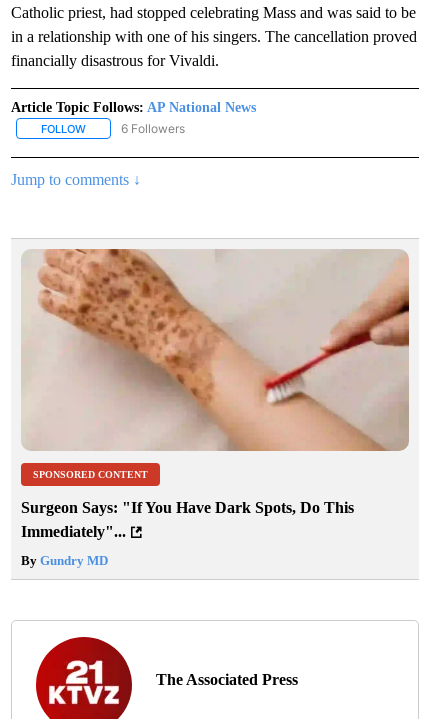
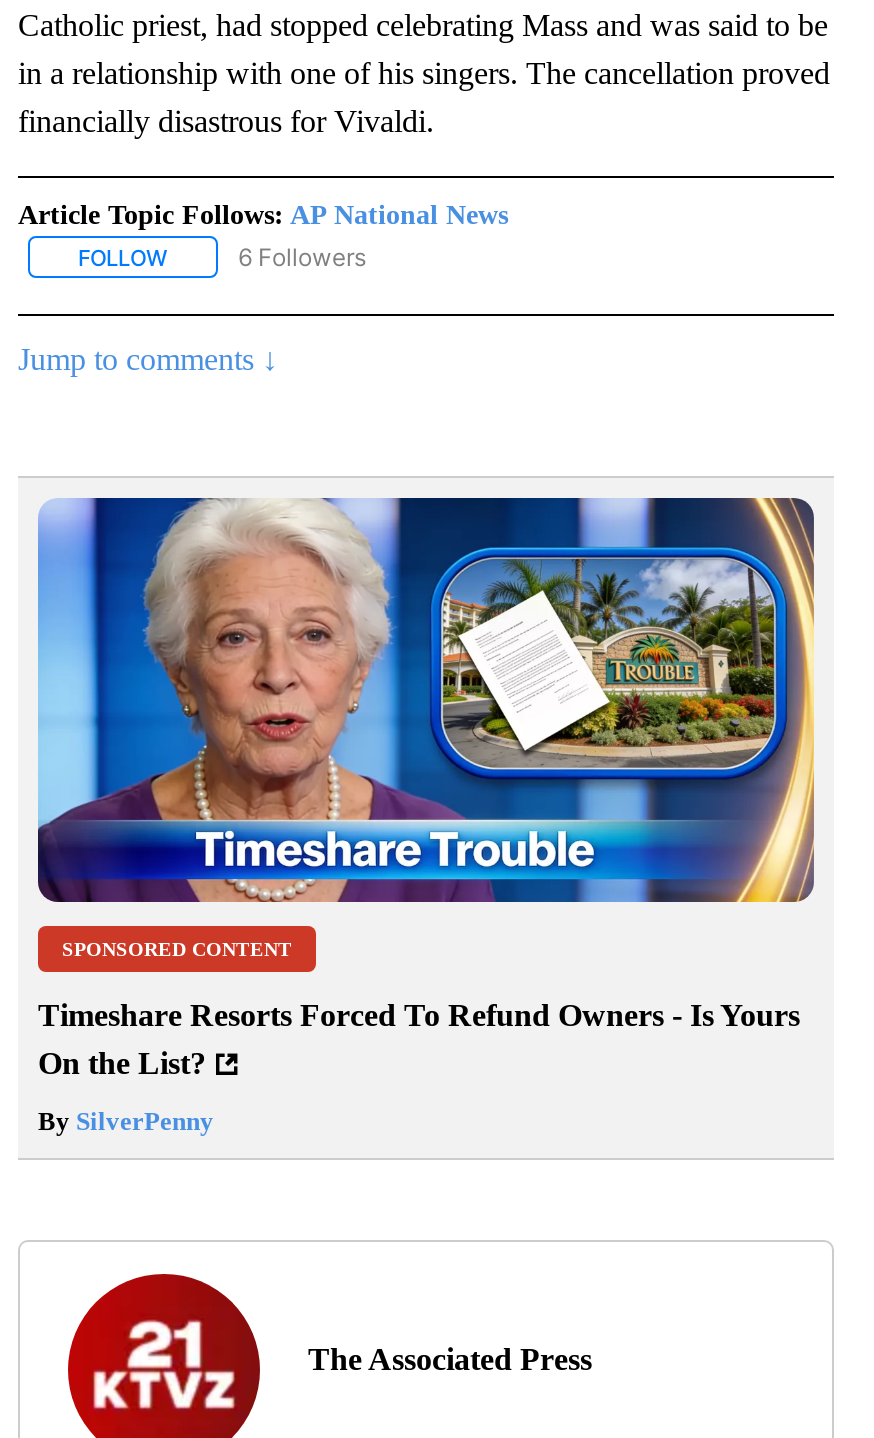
- [image]
+ [image]

- Surgeon Says: "If You Have Dark Spots, Do This
- Immediately"...
+ Timeshare Resorts Forced To Refund Owners - Is Yours
+ On the List?

- By Gundry MD
+ By SilverPenny
